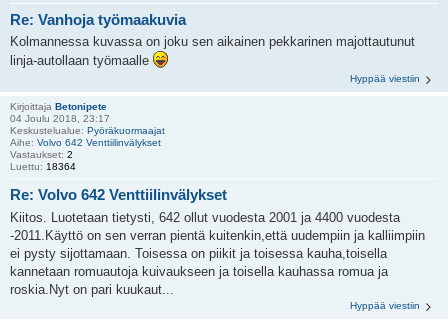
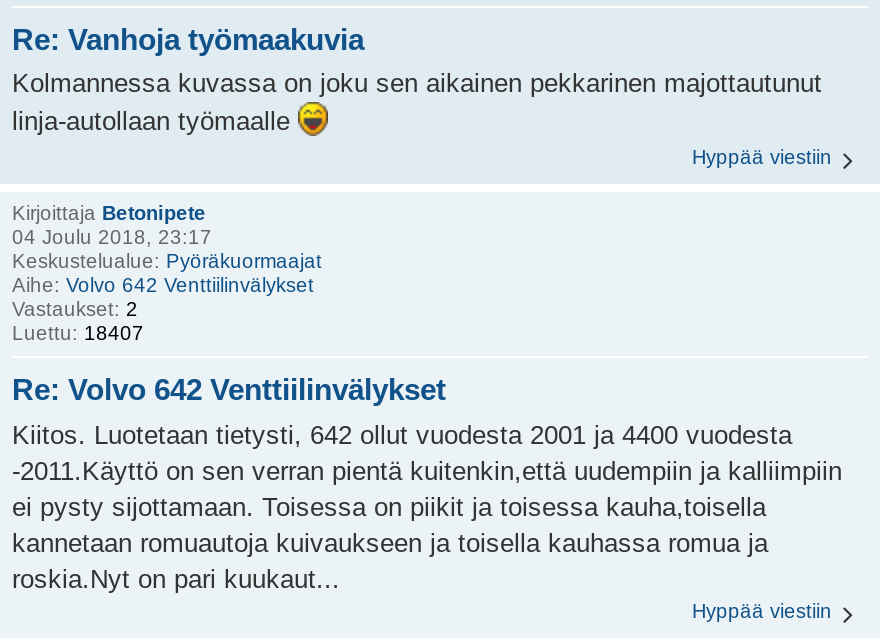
- Luettu: 18364
+ Luettu: 18407
